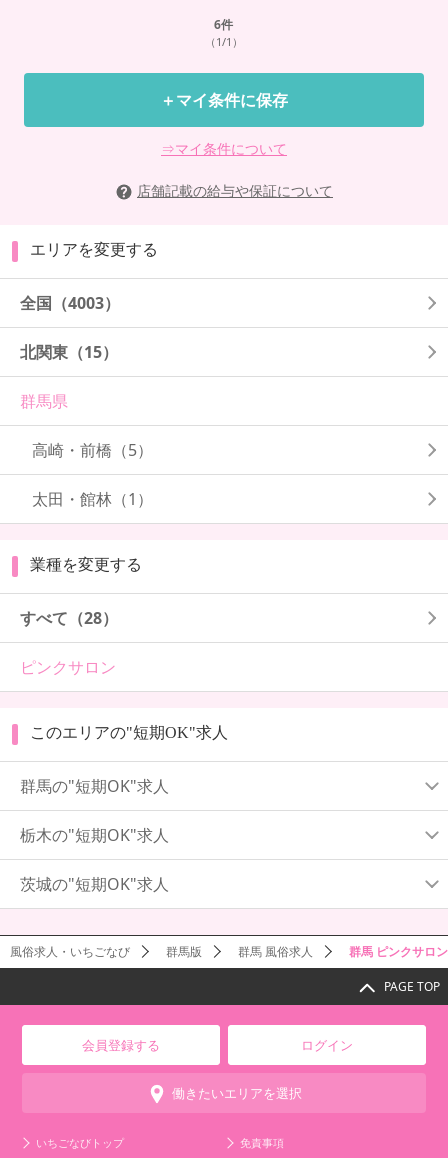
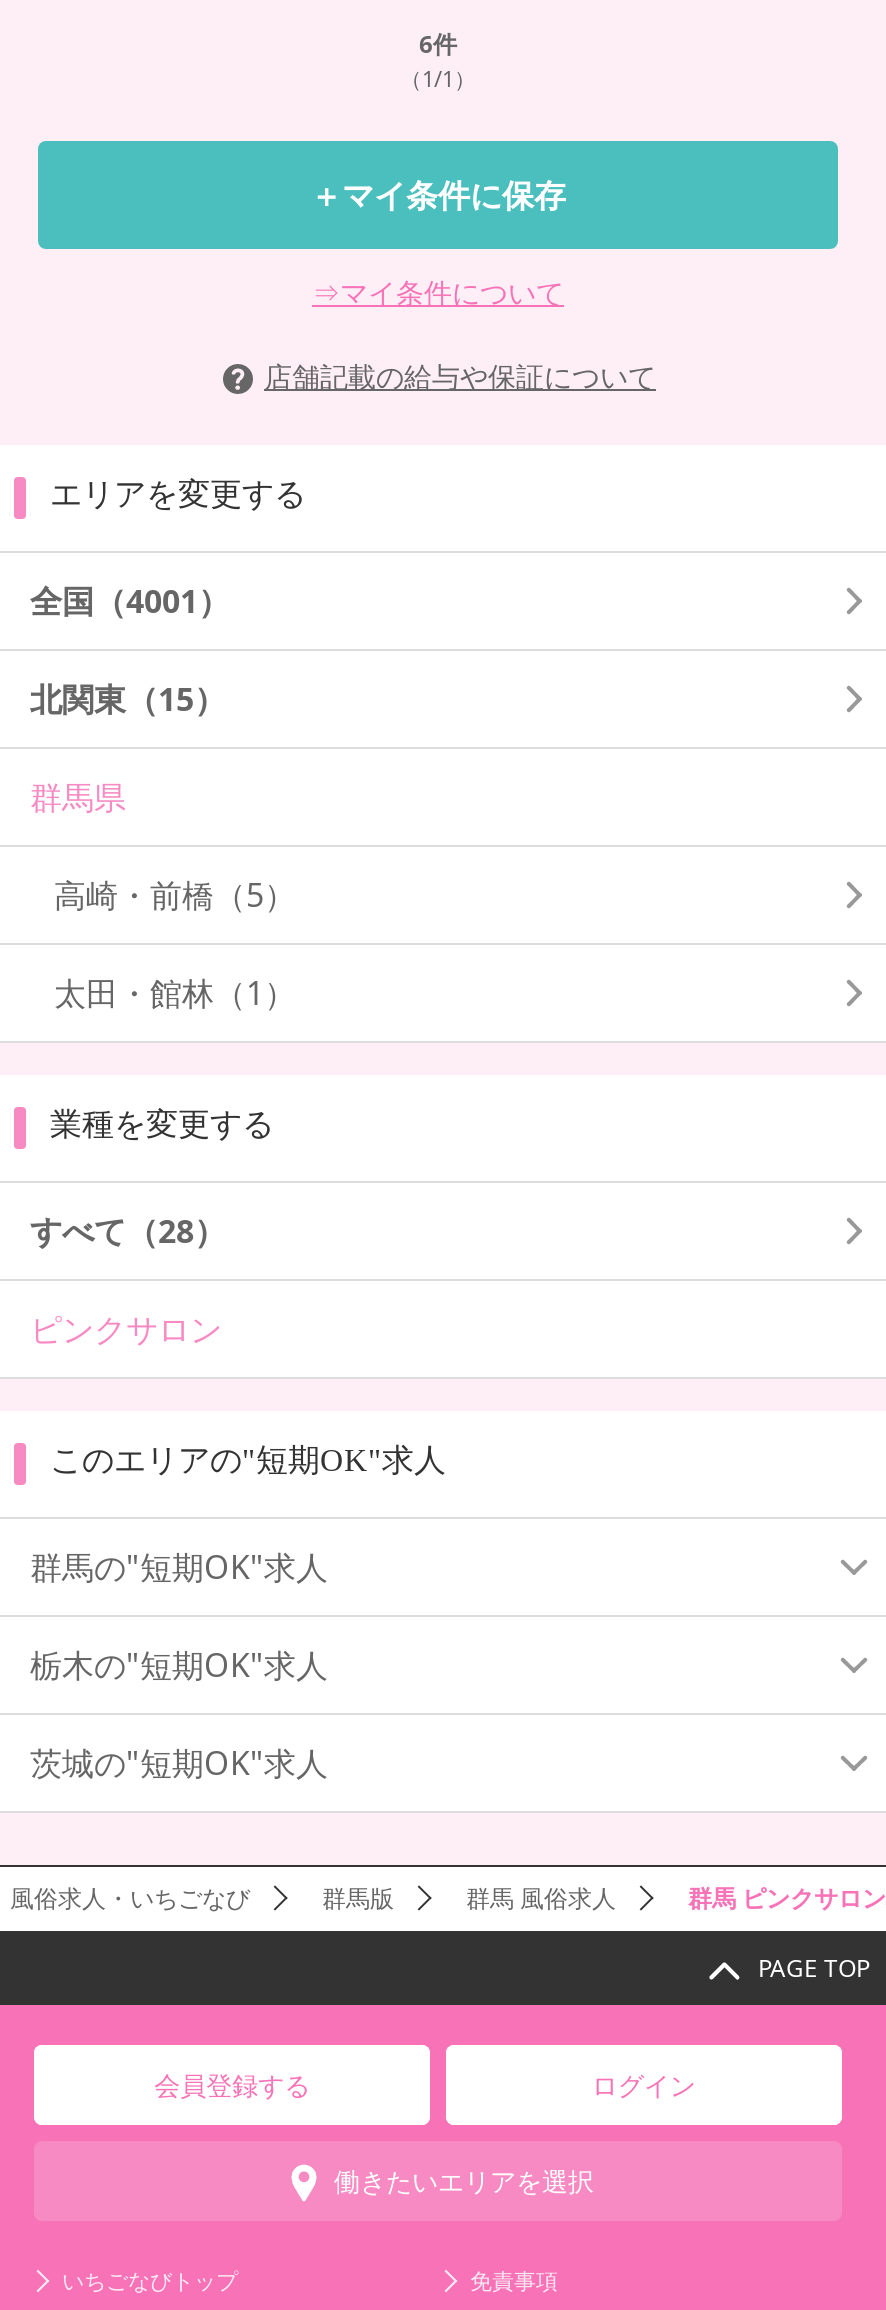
- 全国（4003）
+ 全国（4001）
